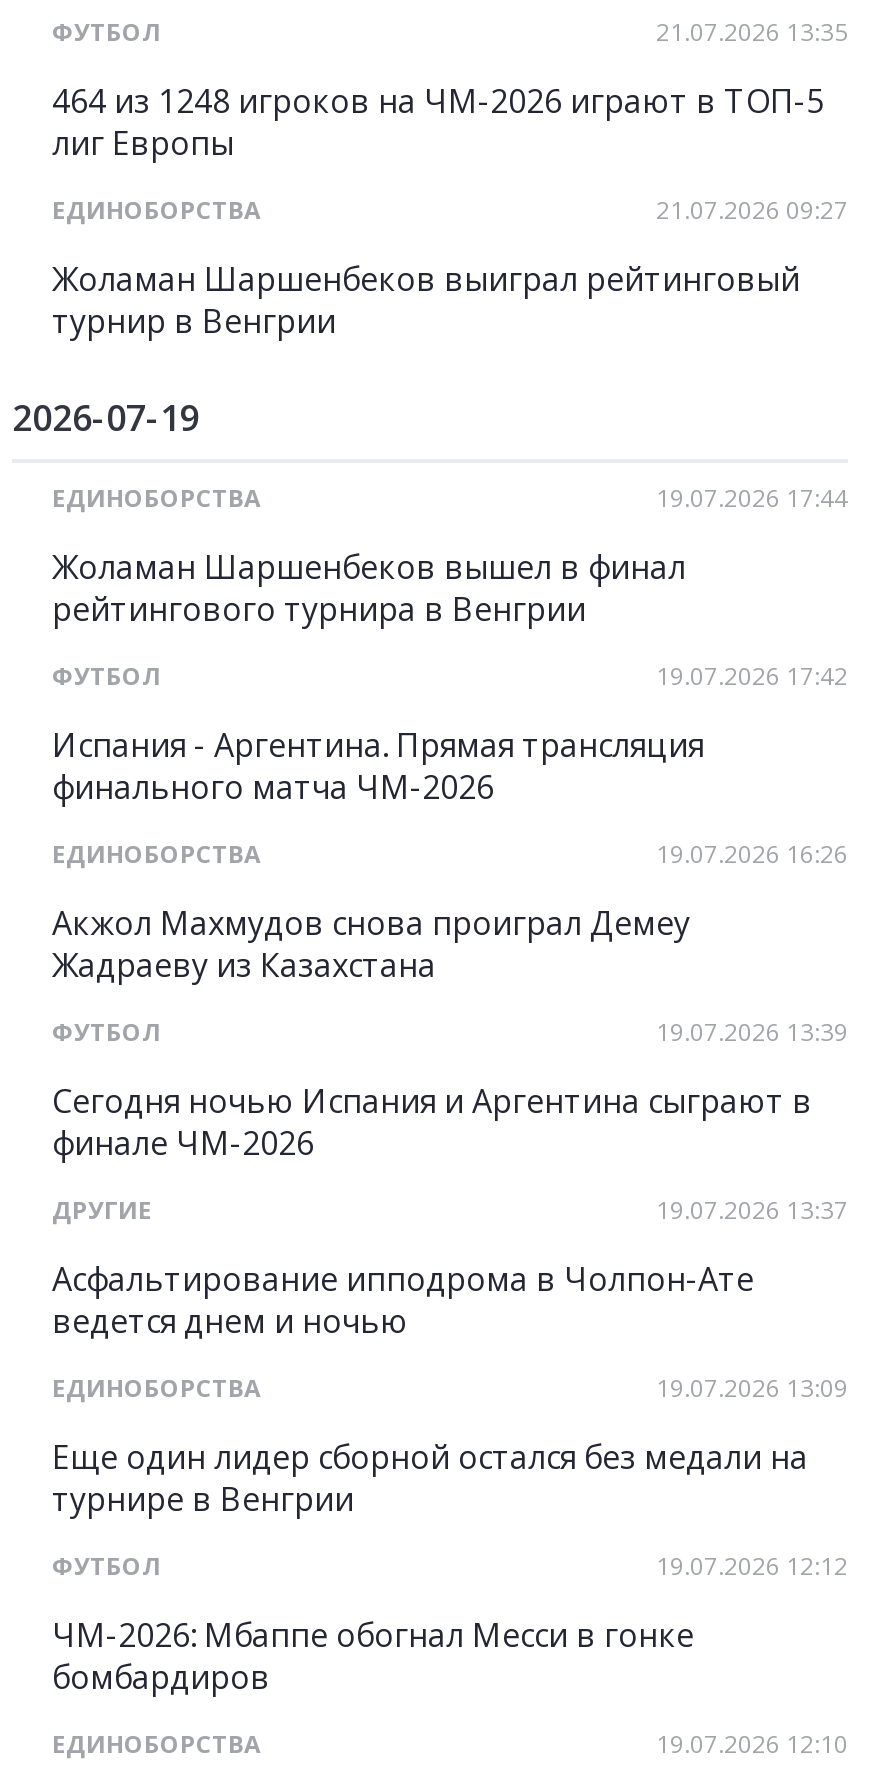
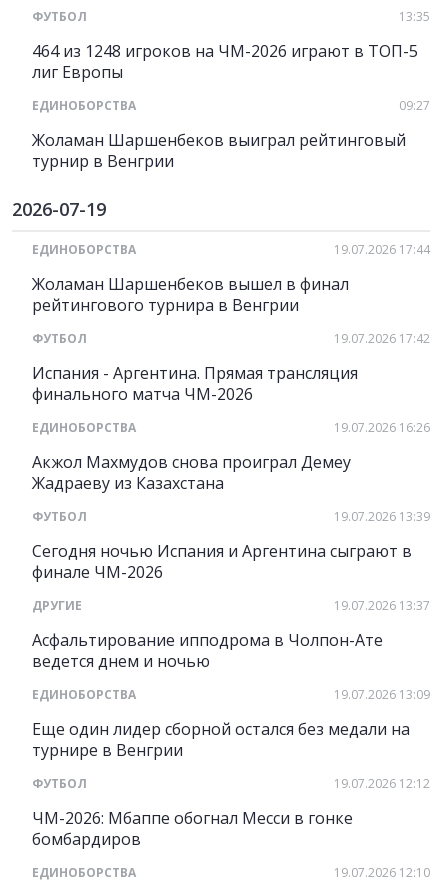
- 21.07.2026 13:35
+ 13:35

- 21.07.2026 09:27
+ 09:27
